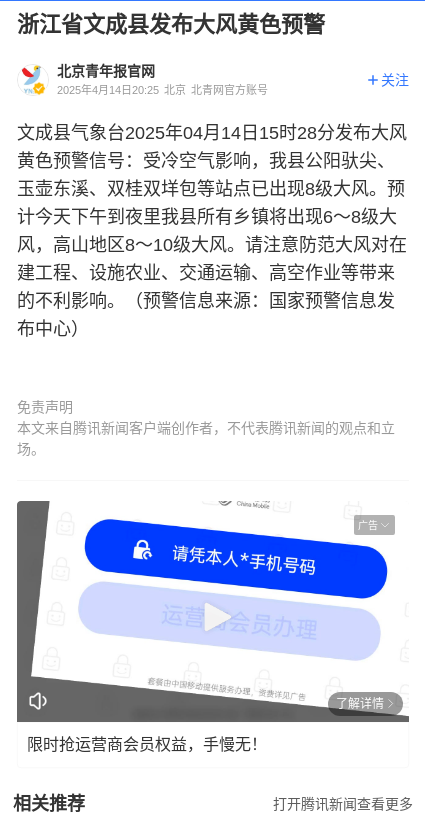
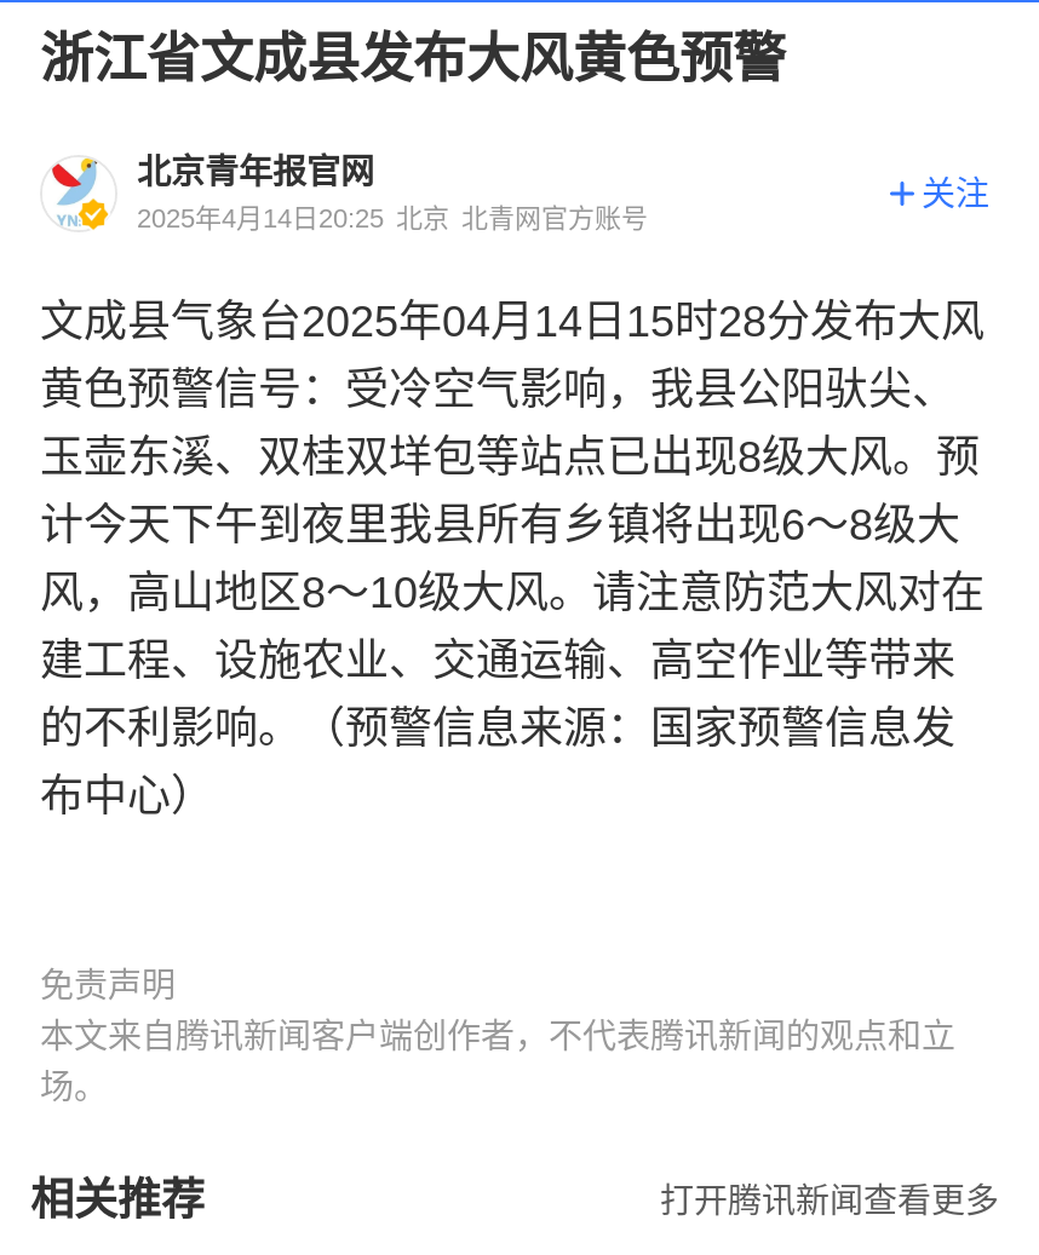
- [image]
- 广告

- 了解详情
- 限时抢运营商会员权益，手慢无！
